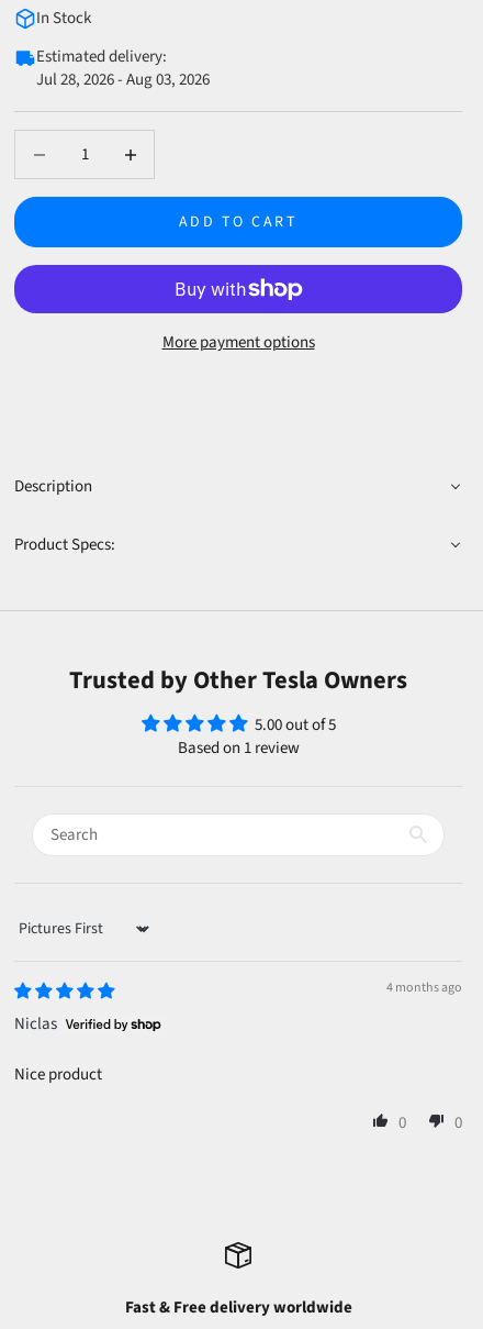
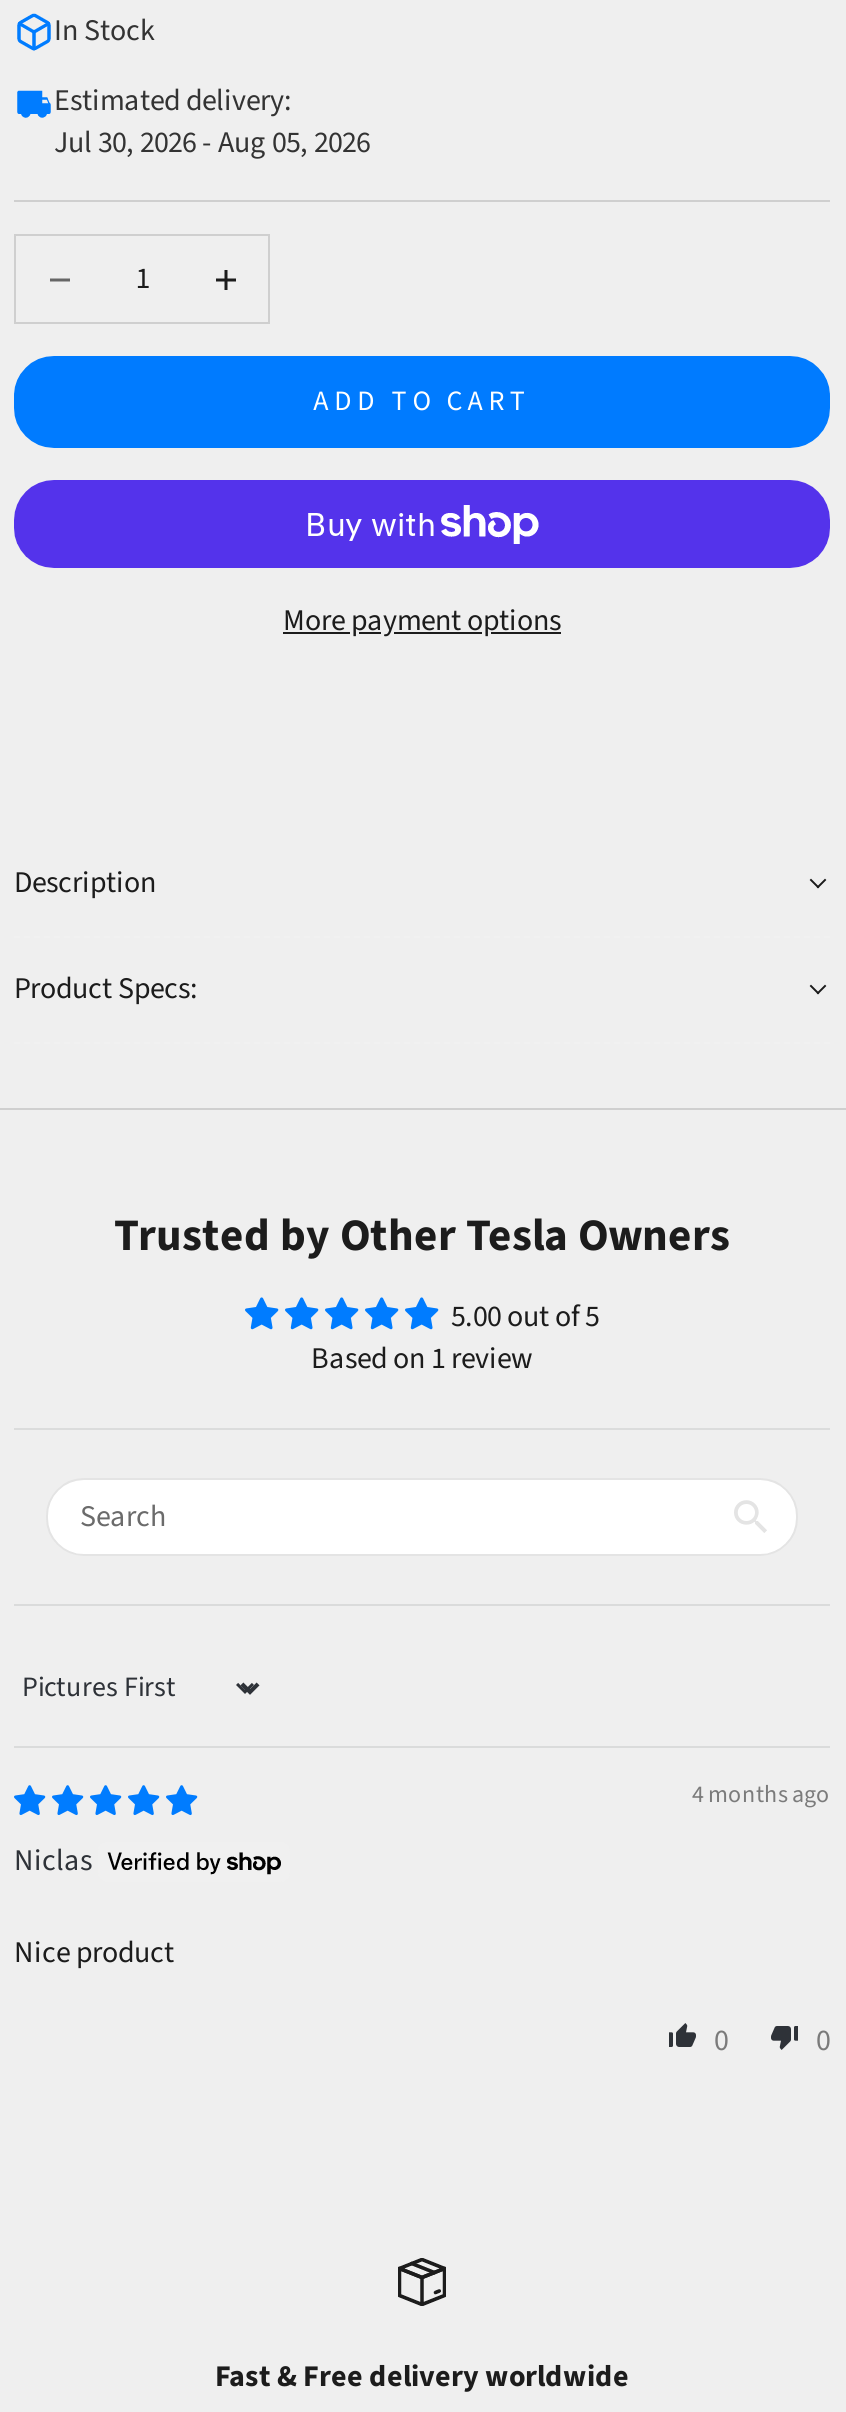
- Jul 28, 2026 - Aug 03, 2026
+ Jul 30, 2026 - Aug 05, 2026
